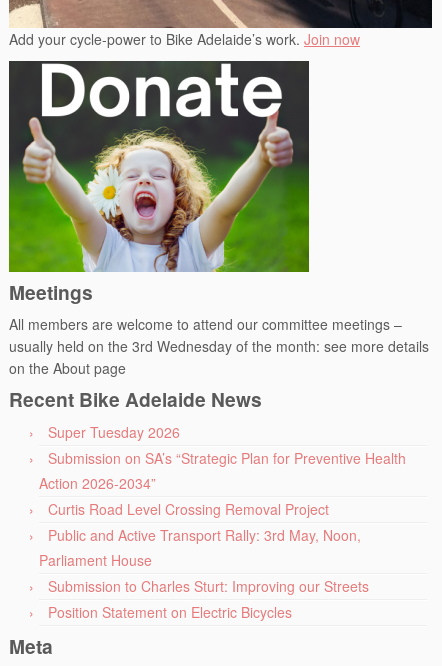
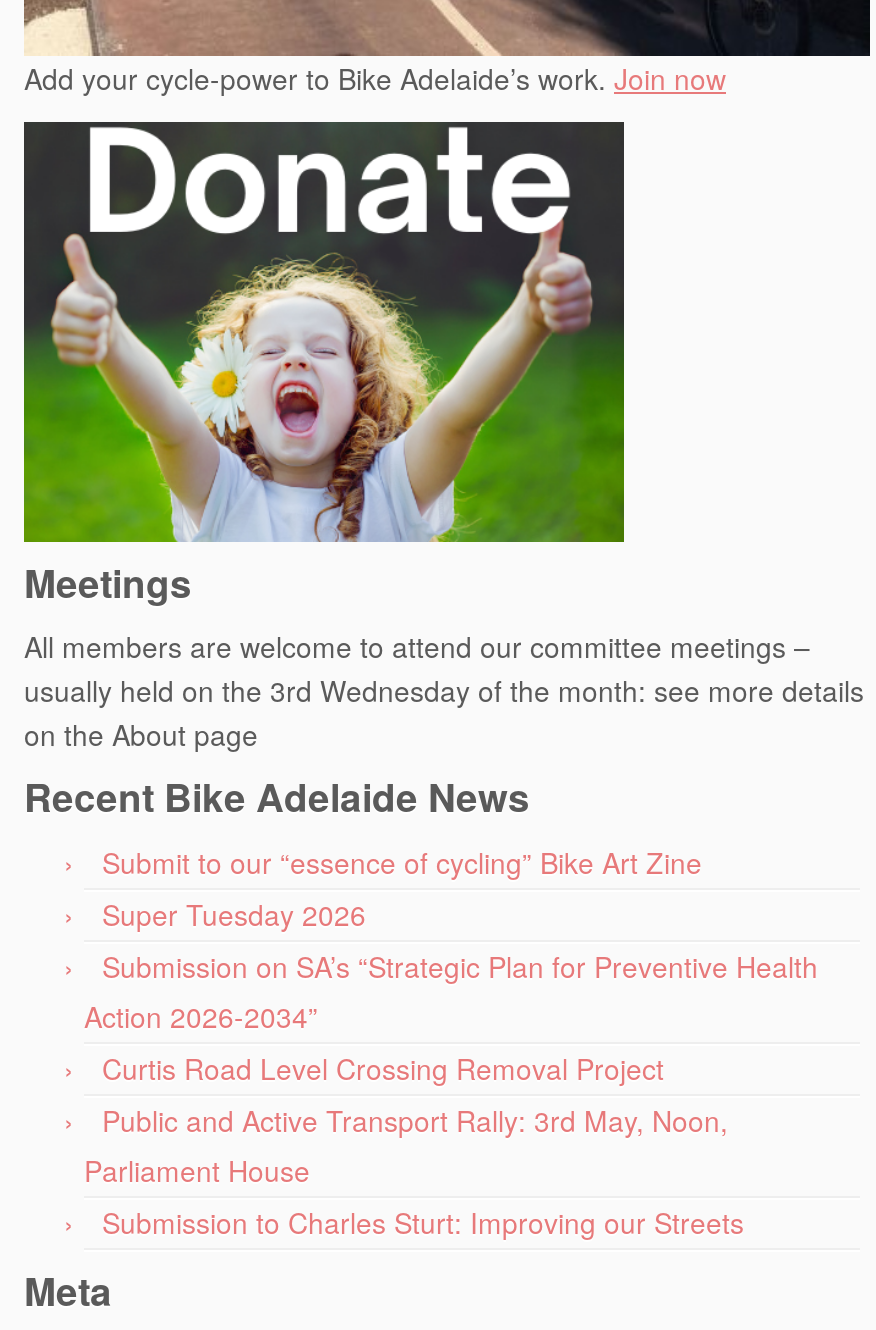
+ Submit to our “essence of cycling” Bike Art Zine

moved down: Super Tuesday 2026 | Submission on SA’s “Strategic Plan for Preventive Health | Action 2026-2034” | Curtis Road Level Crossing Removal Project | Public and Active Transport Rally: 3rd May, Noon, | Parliament House | Submission to Charles Sturt: Improving our Streets

- Position Statement on Electric Bicycles
